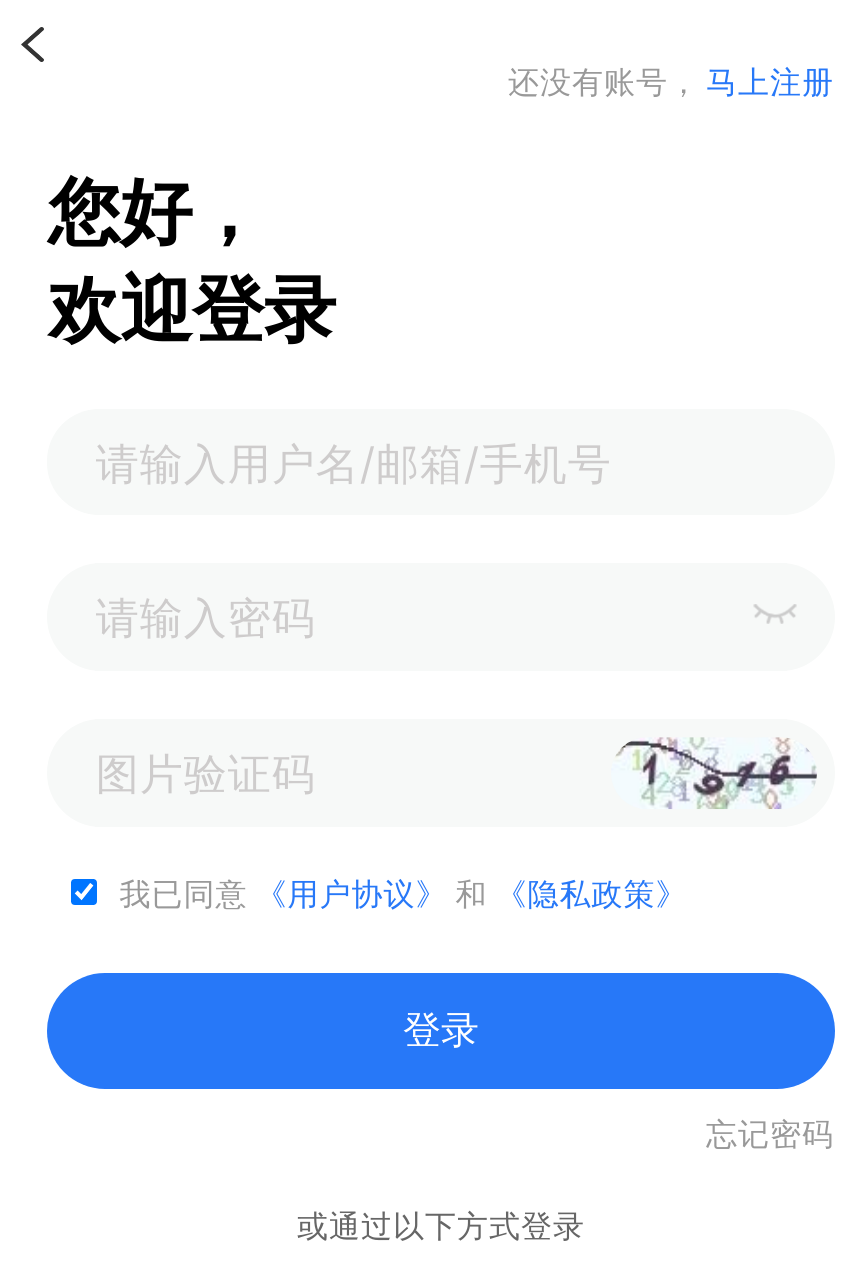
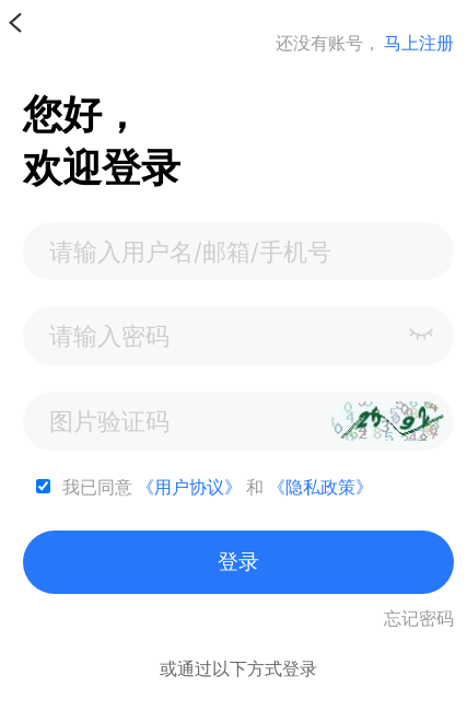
- [image]
+ [image]
